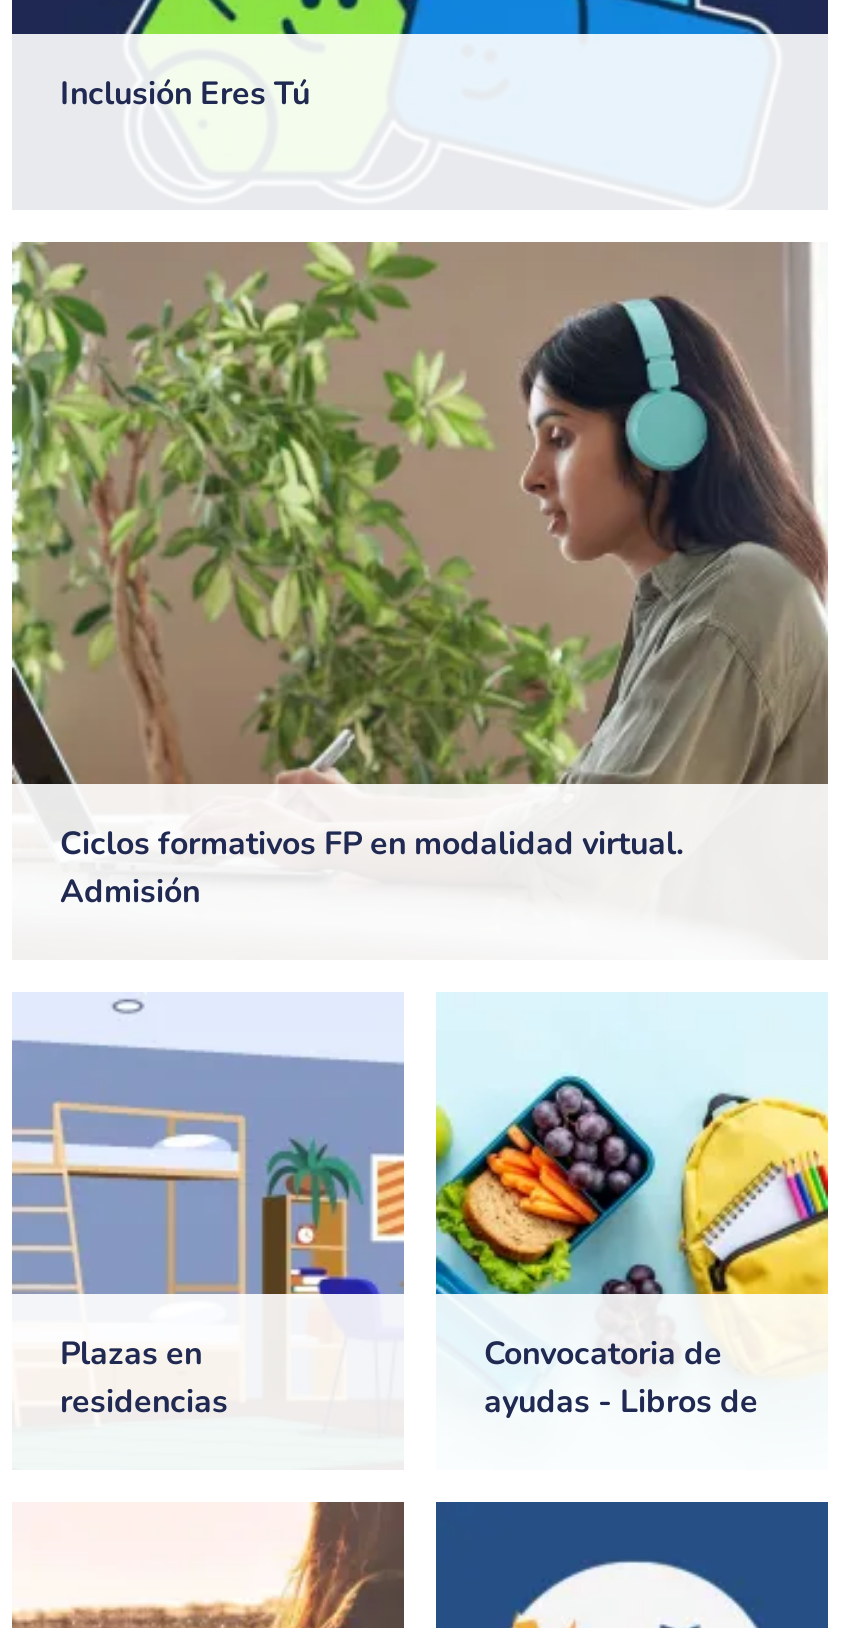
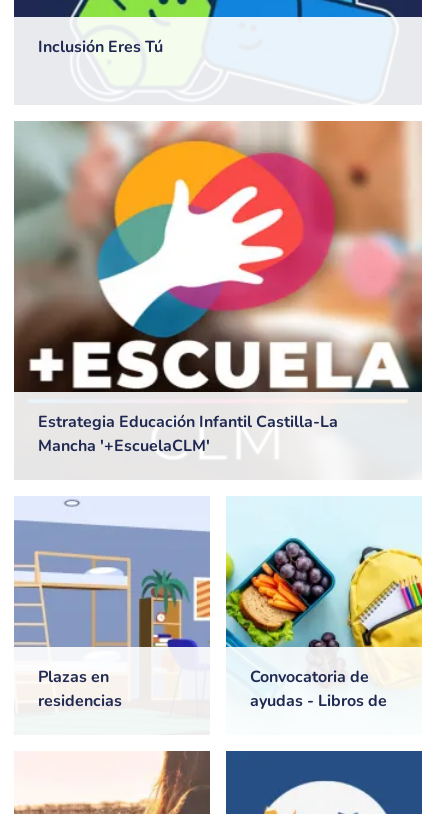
- [image]
- Ciclos formativos FP en modalidad virtual.
- Admisión
+ [image]
+ Estrategia Educación Infantil Castilla-La
+ Mancha '+EscuelaCLM'
